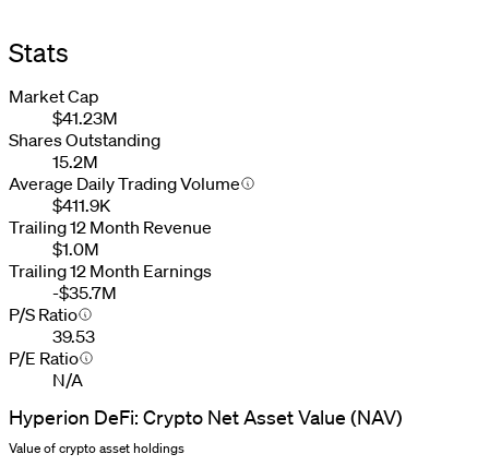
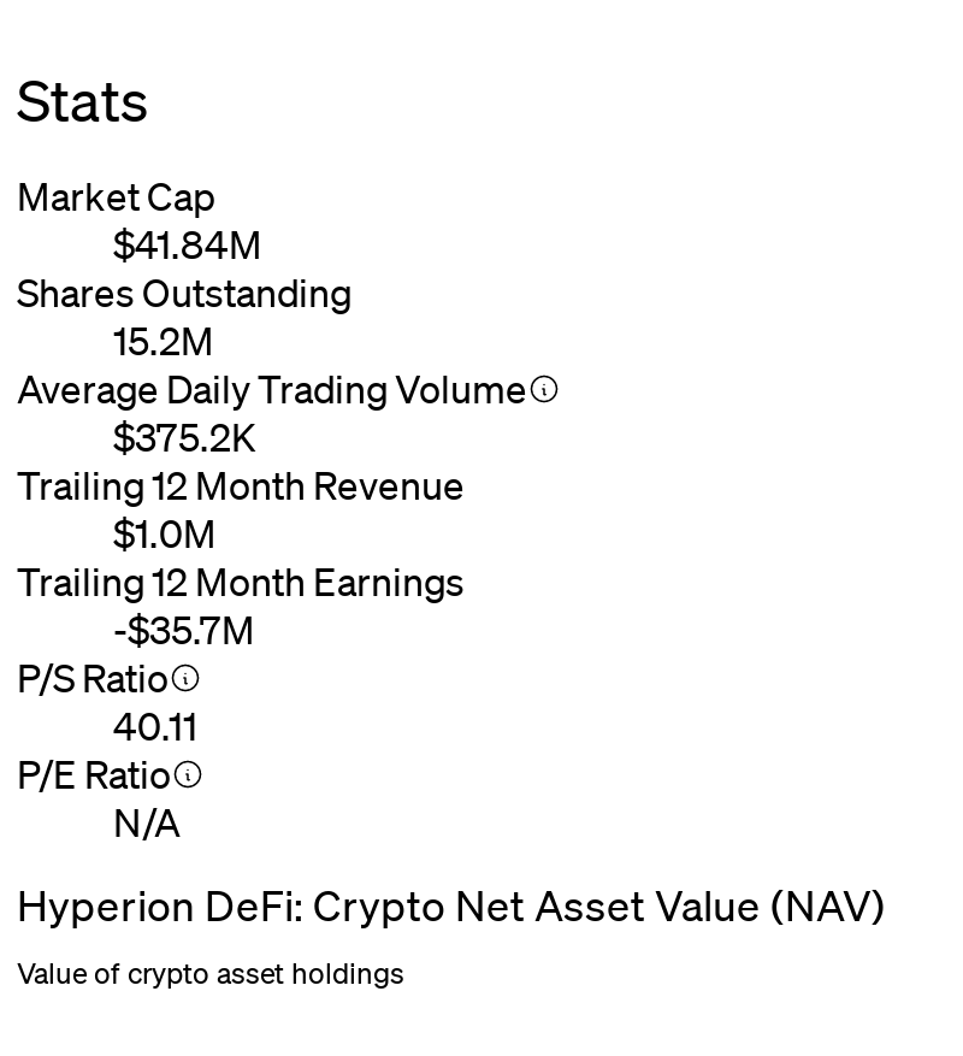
- $41.23M
+ $41.84M

- $411.9K
+ $375.2K

- 39.53
+ 40.11
